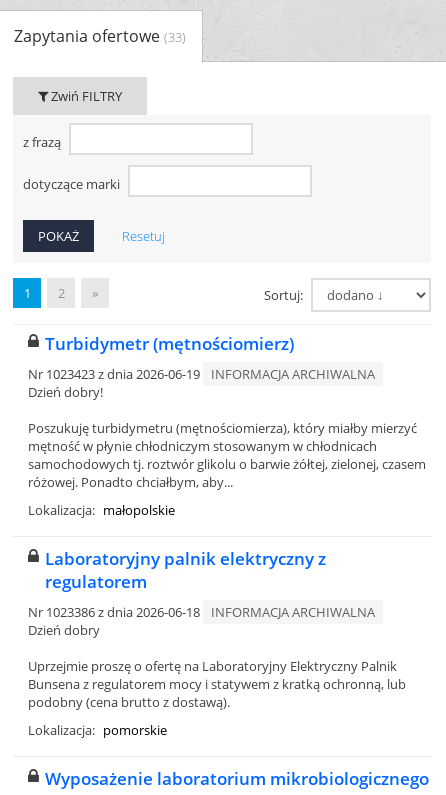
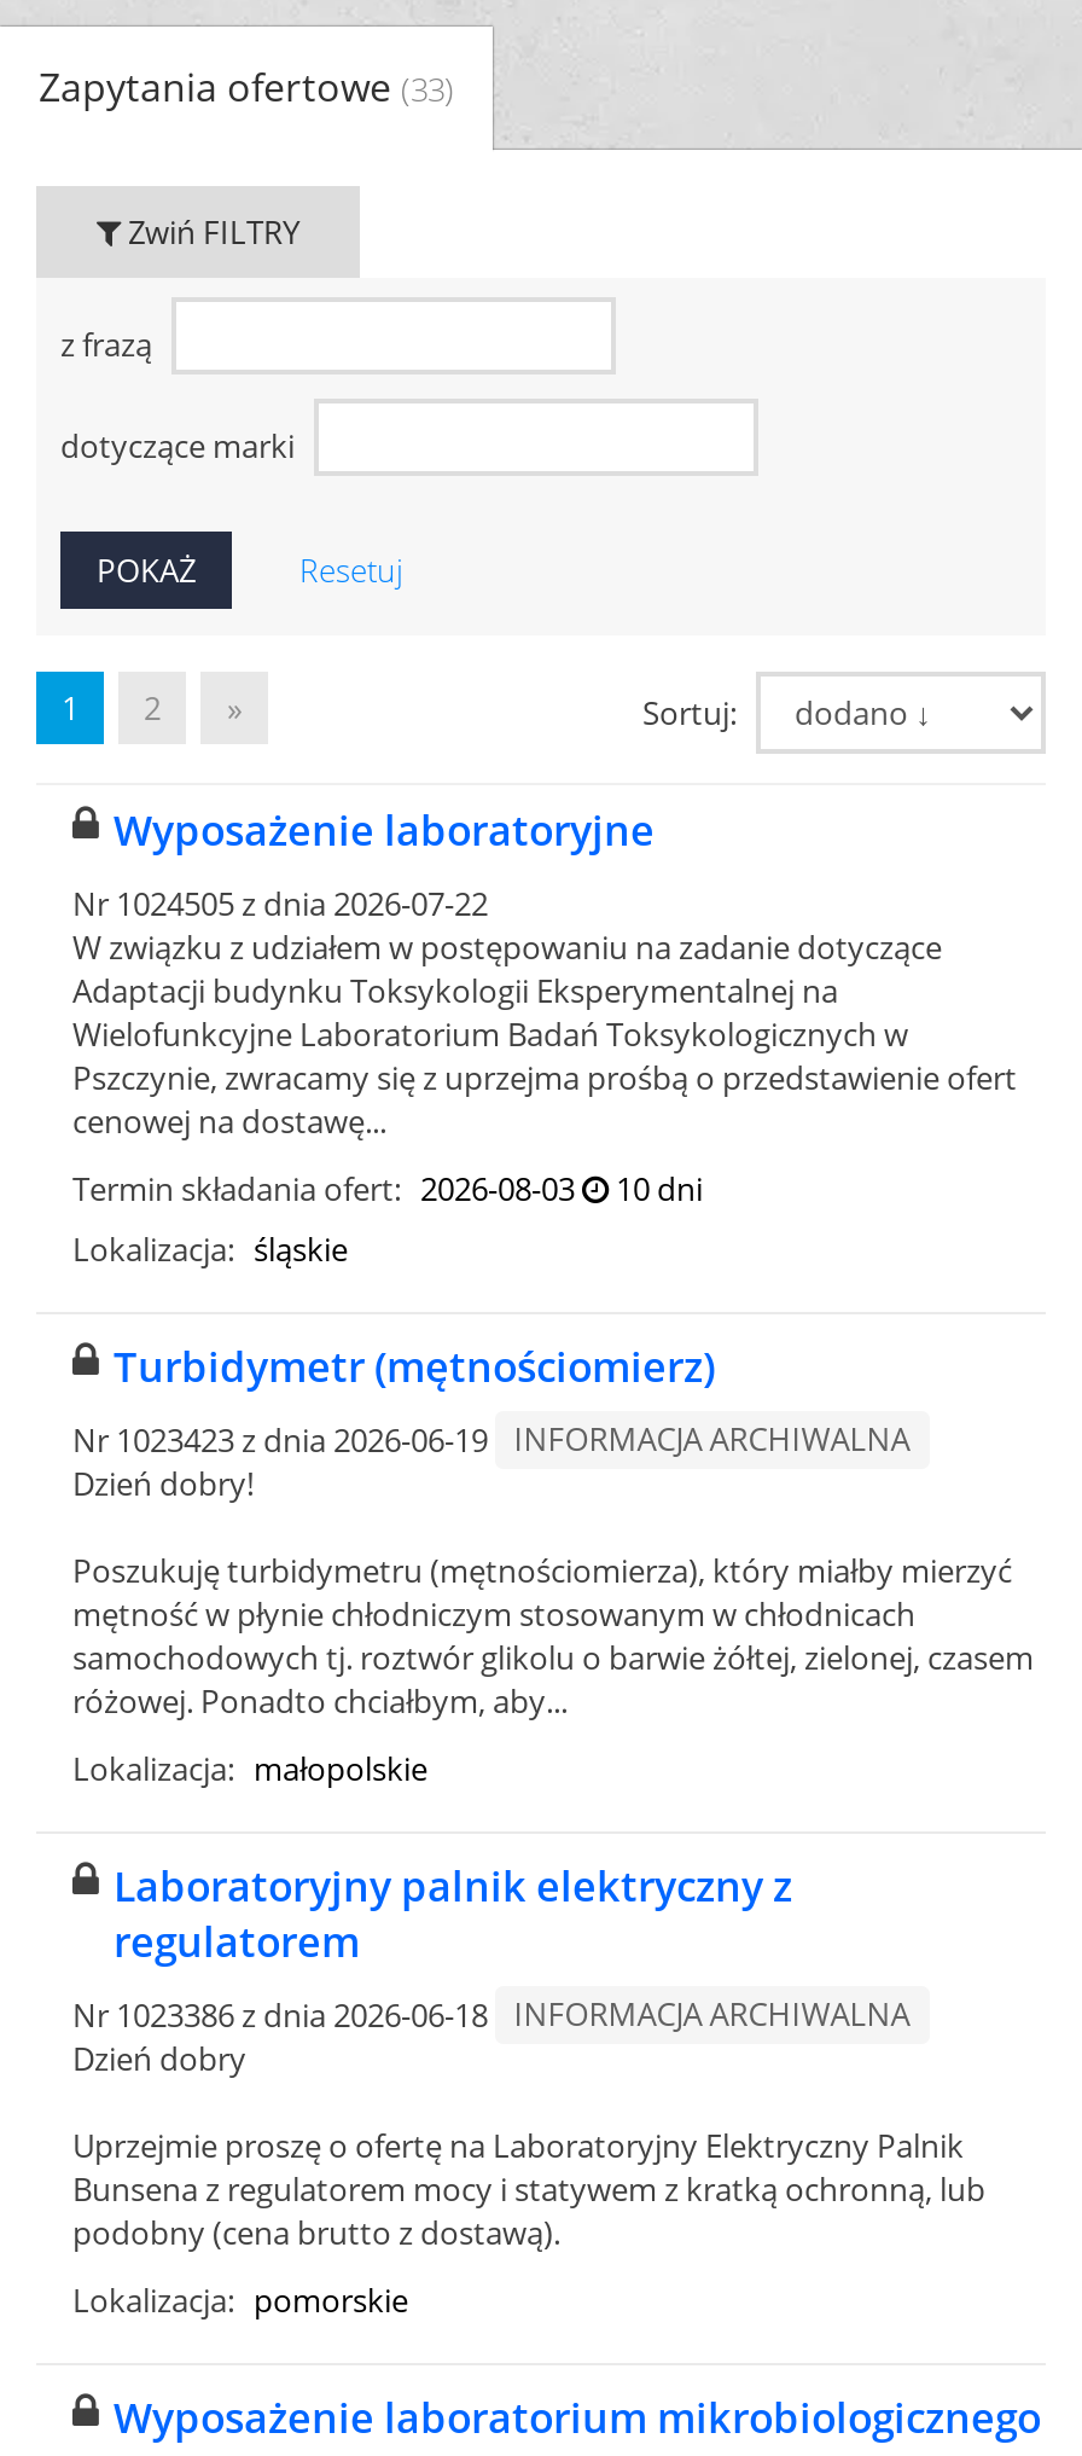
+ Wyposażenie laboratoryjne
+ Nr 1024505 z dnia 2026-07-22
+ W związku z udziałem w postępowaniu na zadanie dotyczące
+ Adaptacji budynku Toksykologii Eksperymentalnej na
+ Wielofunkcyjne Laboratorium Badań Toksykologicznych w
+ Pszczynie, zwracamy się z uprzejma prośbą o przedstawienie ofert
+ cenowej na dostawę...
+ Termin składania ofert: 2026-08-03
+ 10 dni
+ Lokalizacja: śląskie
